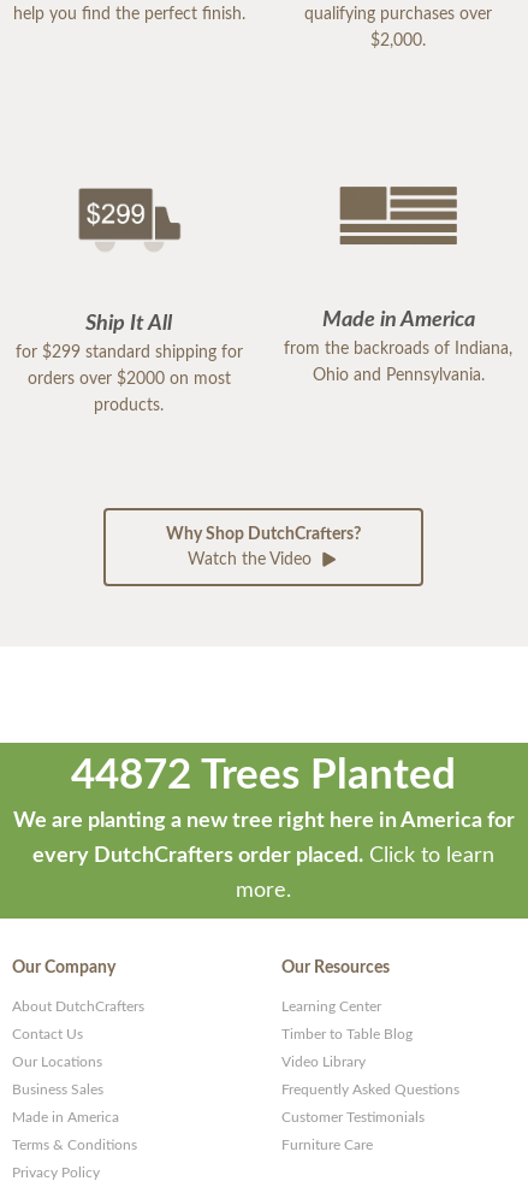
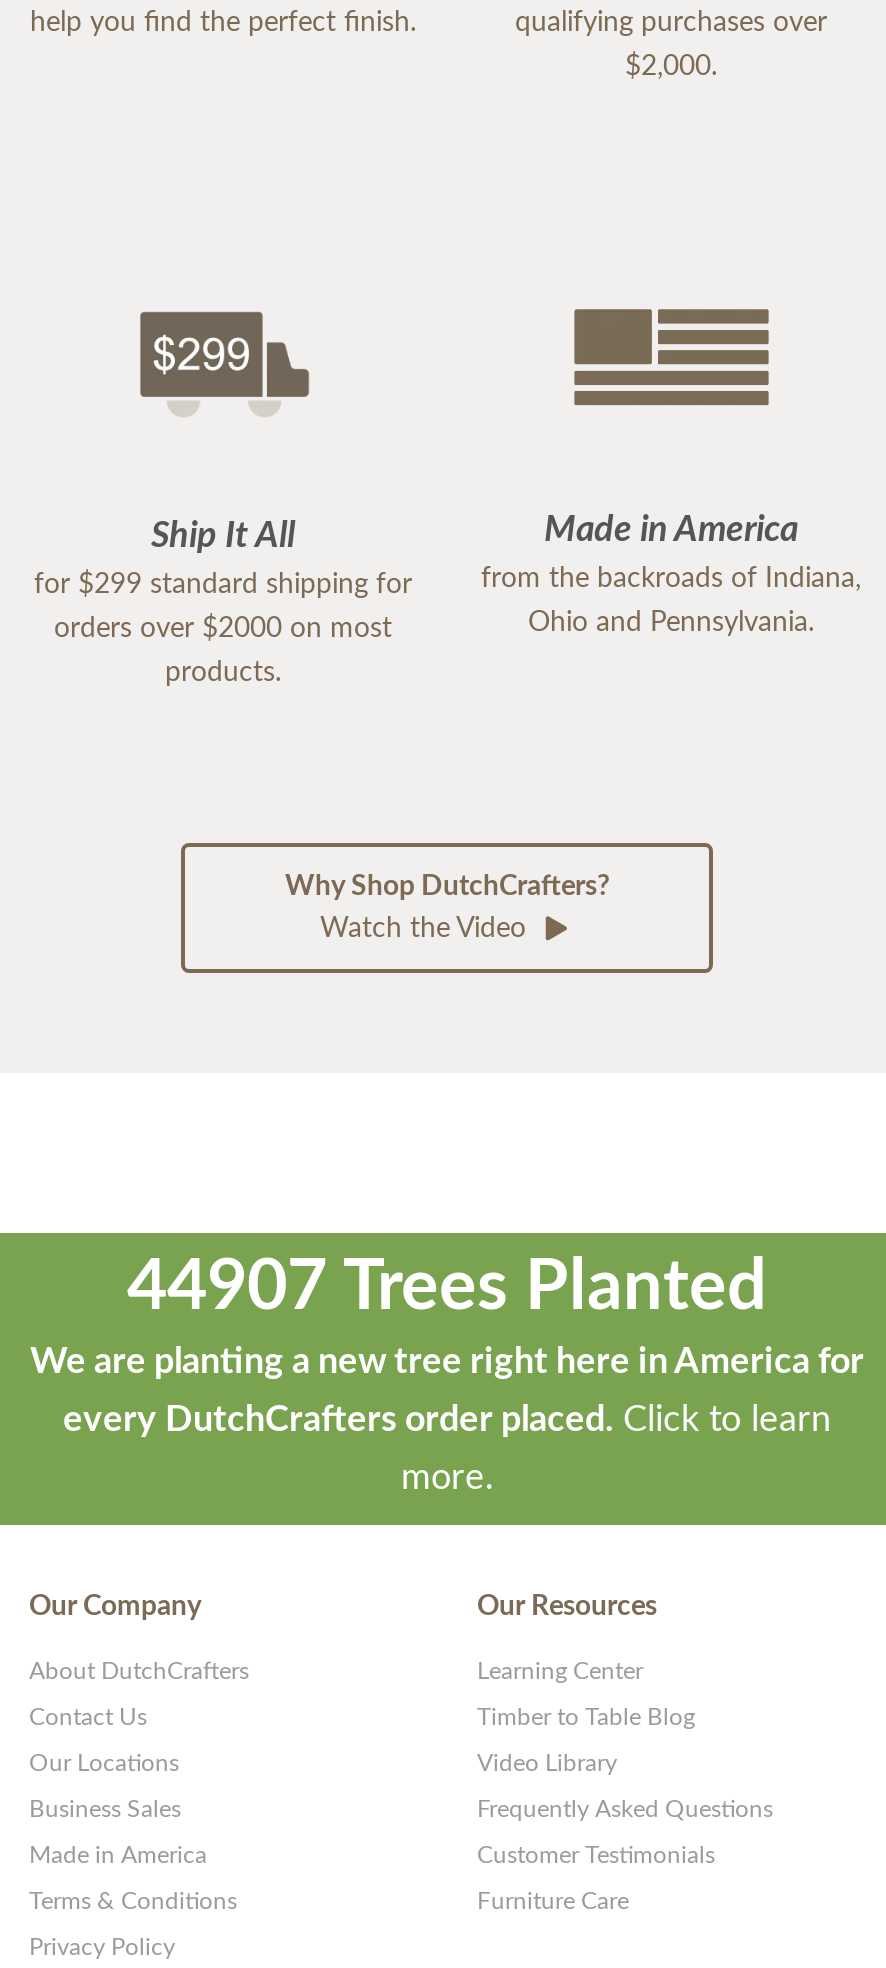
- 44872 Trees Planted
+ 44907 Trees Planted
